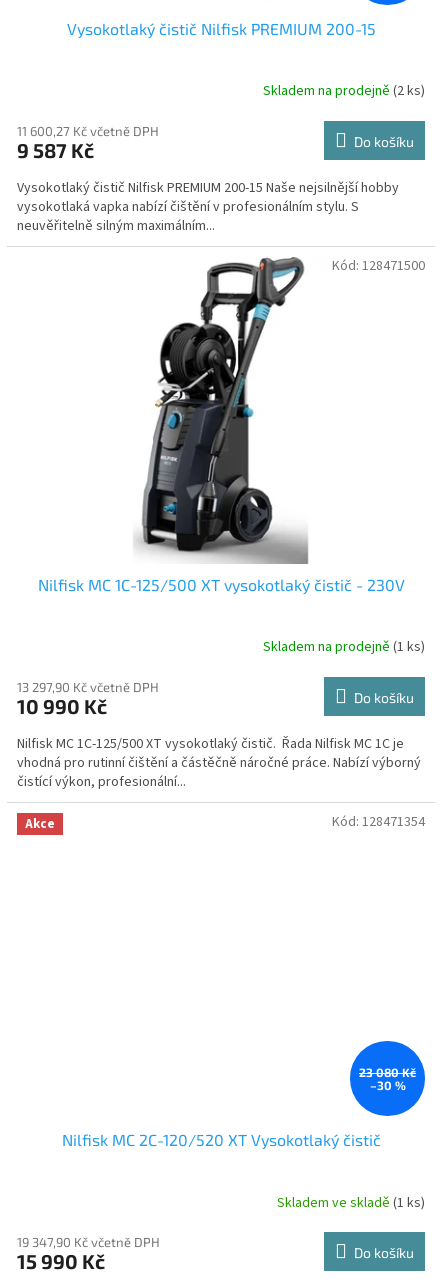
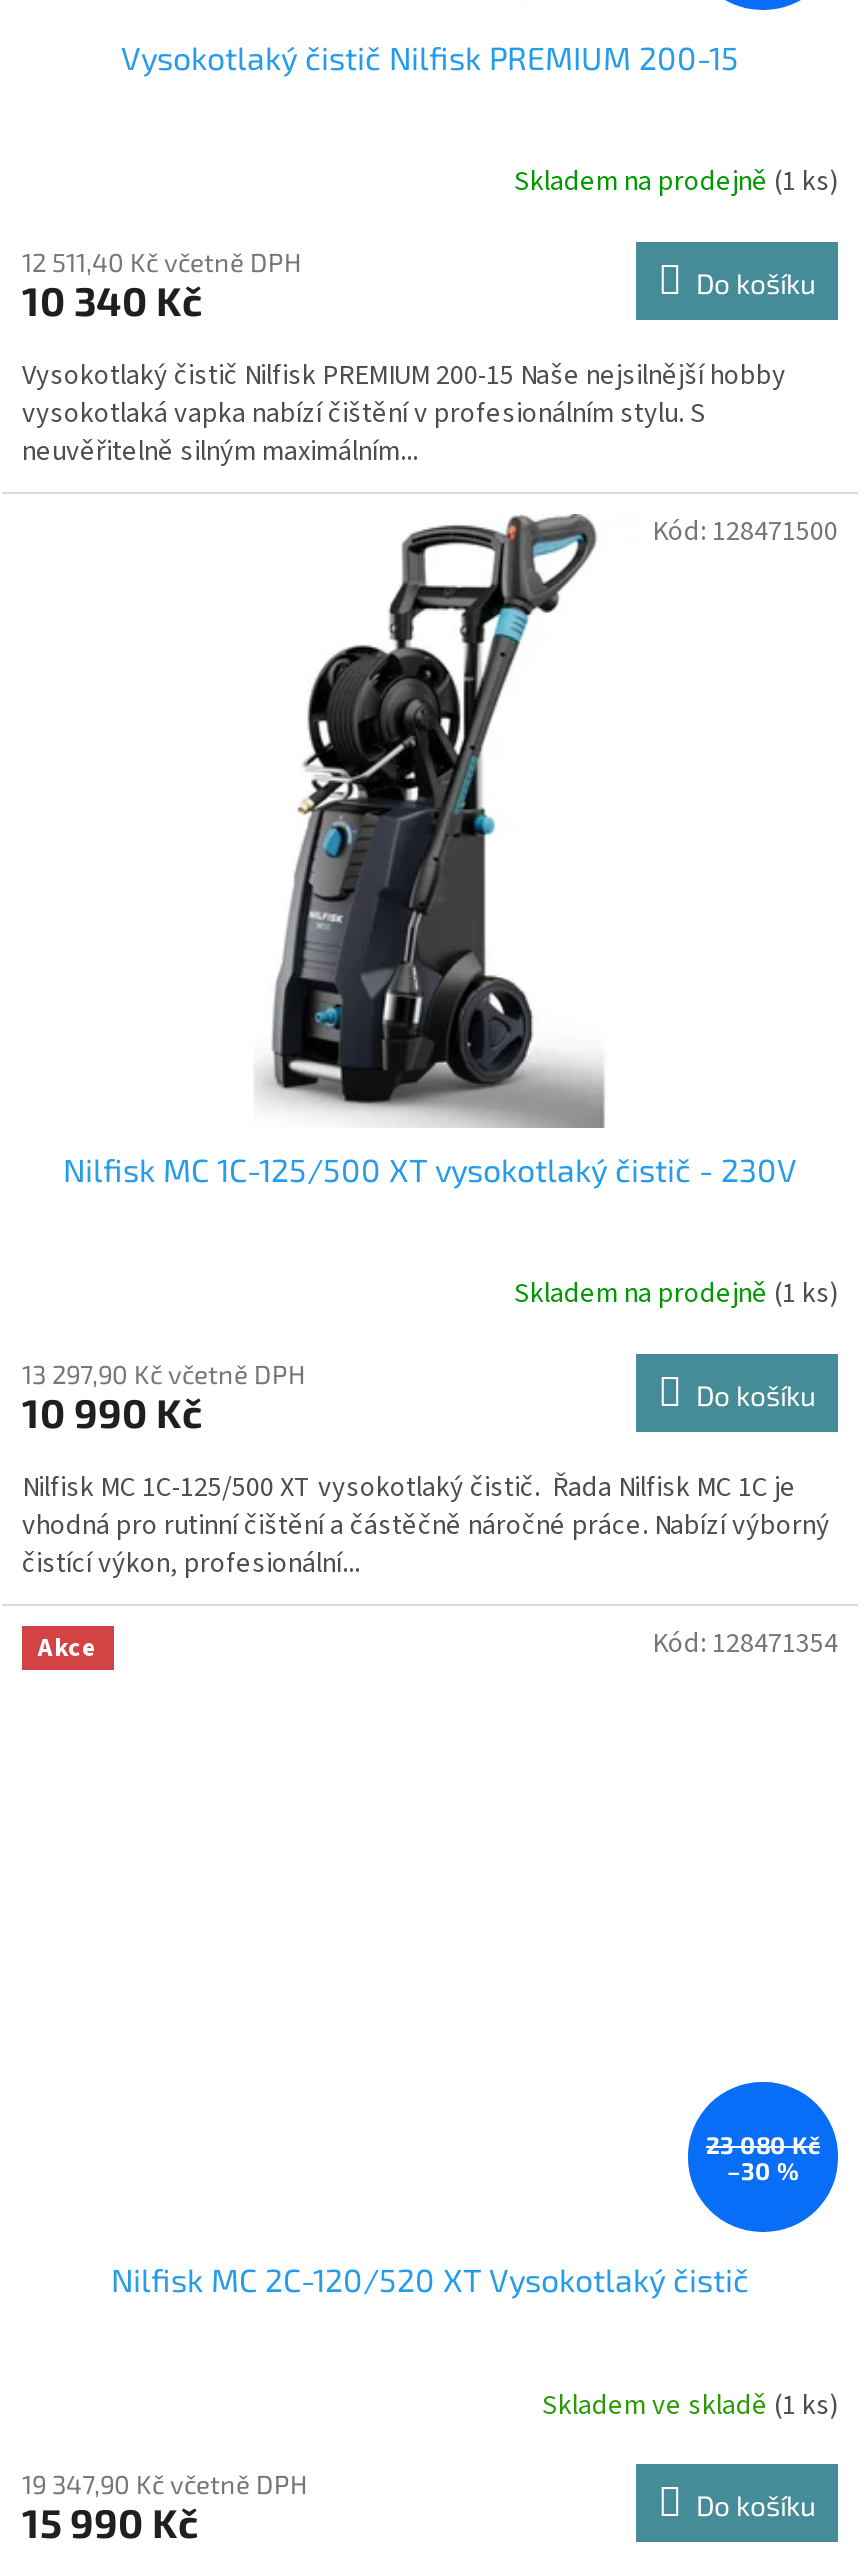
- Skladem na prodejně (2 ks)
+ Skladem na prodejně (1 ks)

- 11 600,27 Kč včetně DPH
+ 12 511,40 Kč včetně DPH

- 9 587 Kč
+ 10 340 Kč
